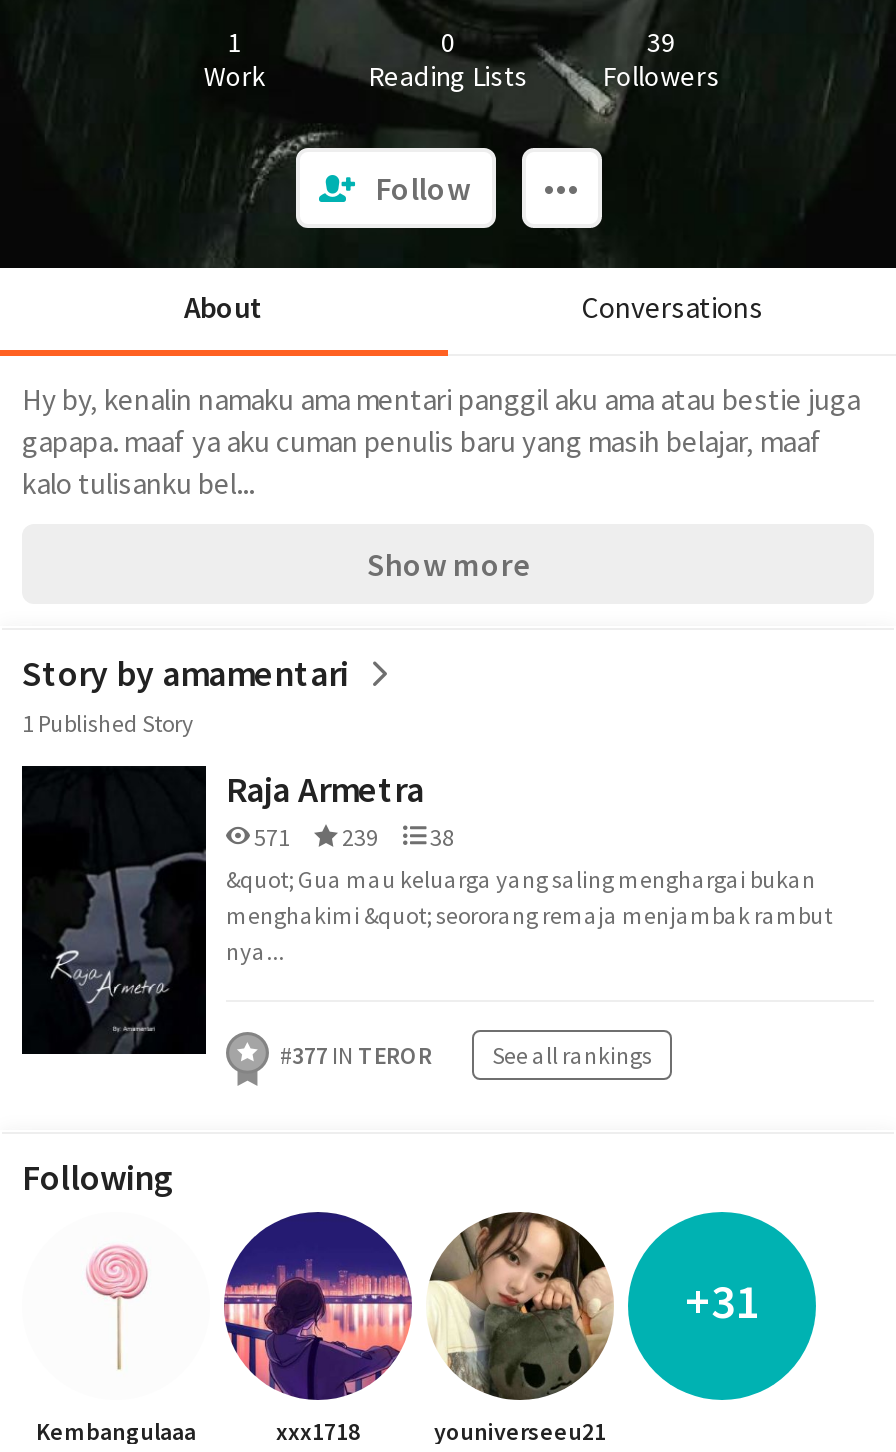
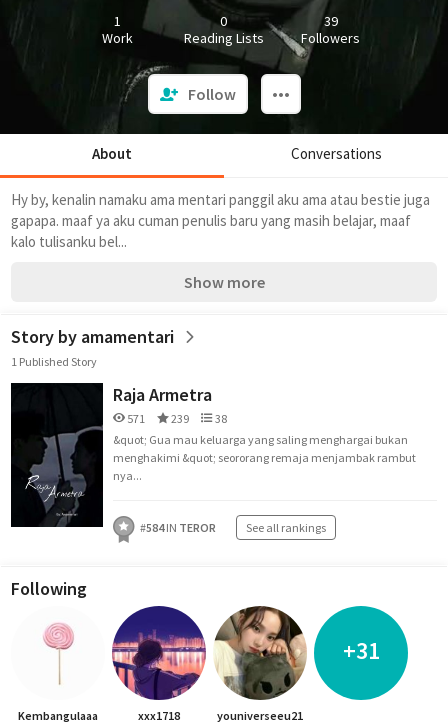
- #377 IN TEROR See all rankings
+ #584 IN TEROR See all rankings
